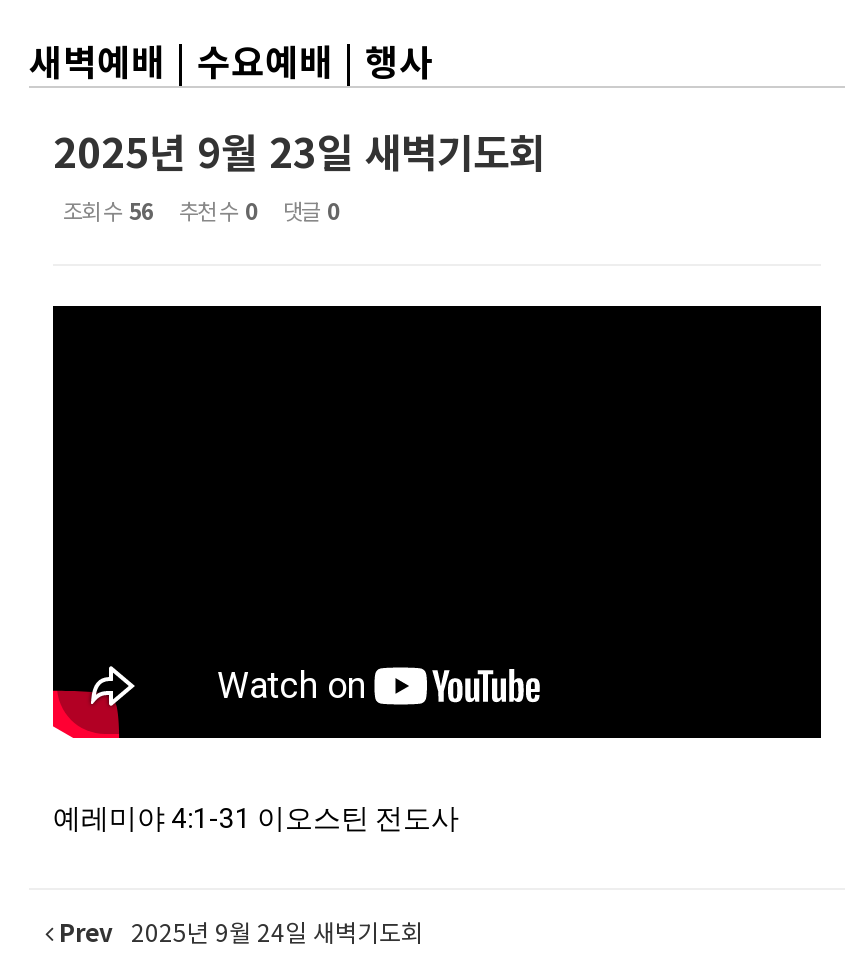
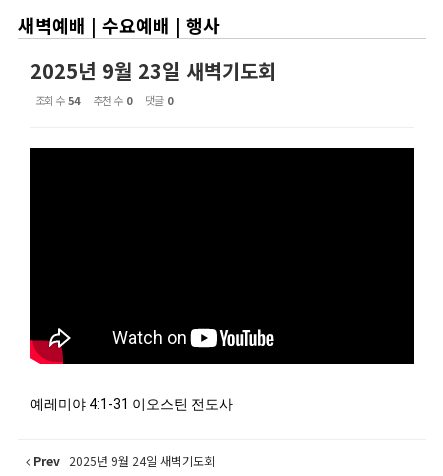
- 조회 수 56 추천 수 0 댓글 0
+ 조회 수 54 추천 수 0 댓글 0
